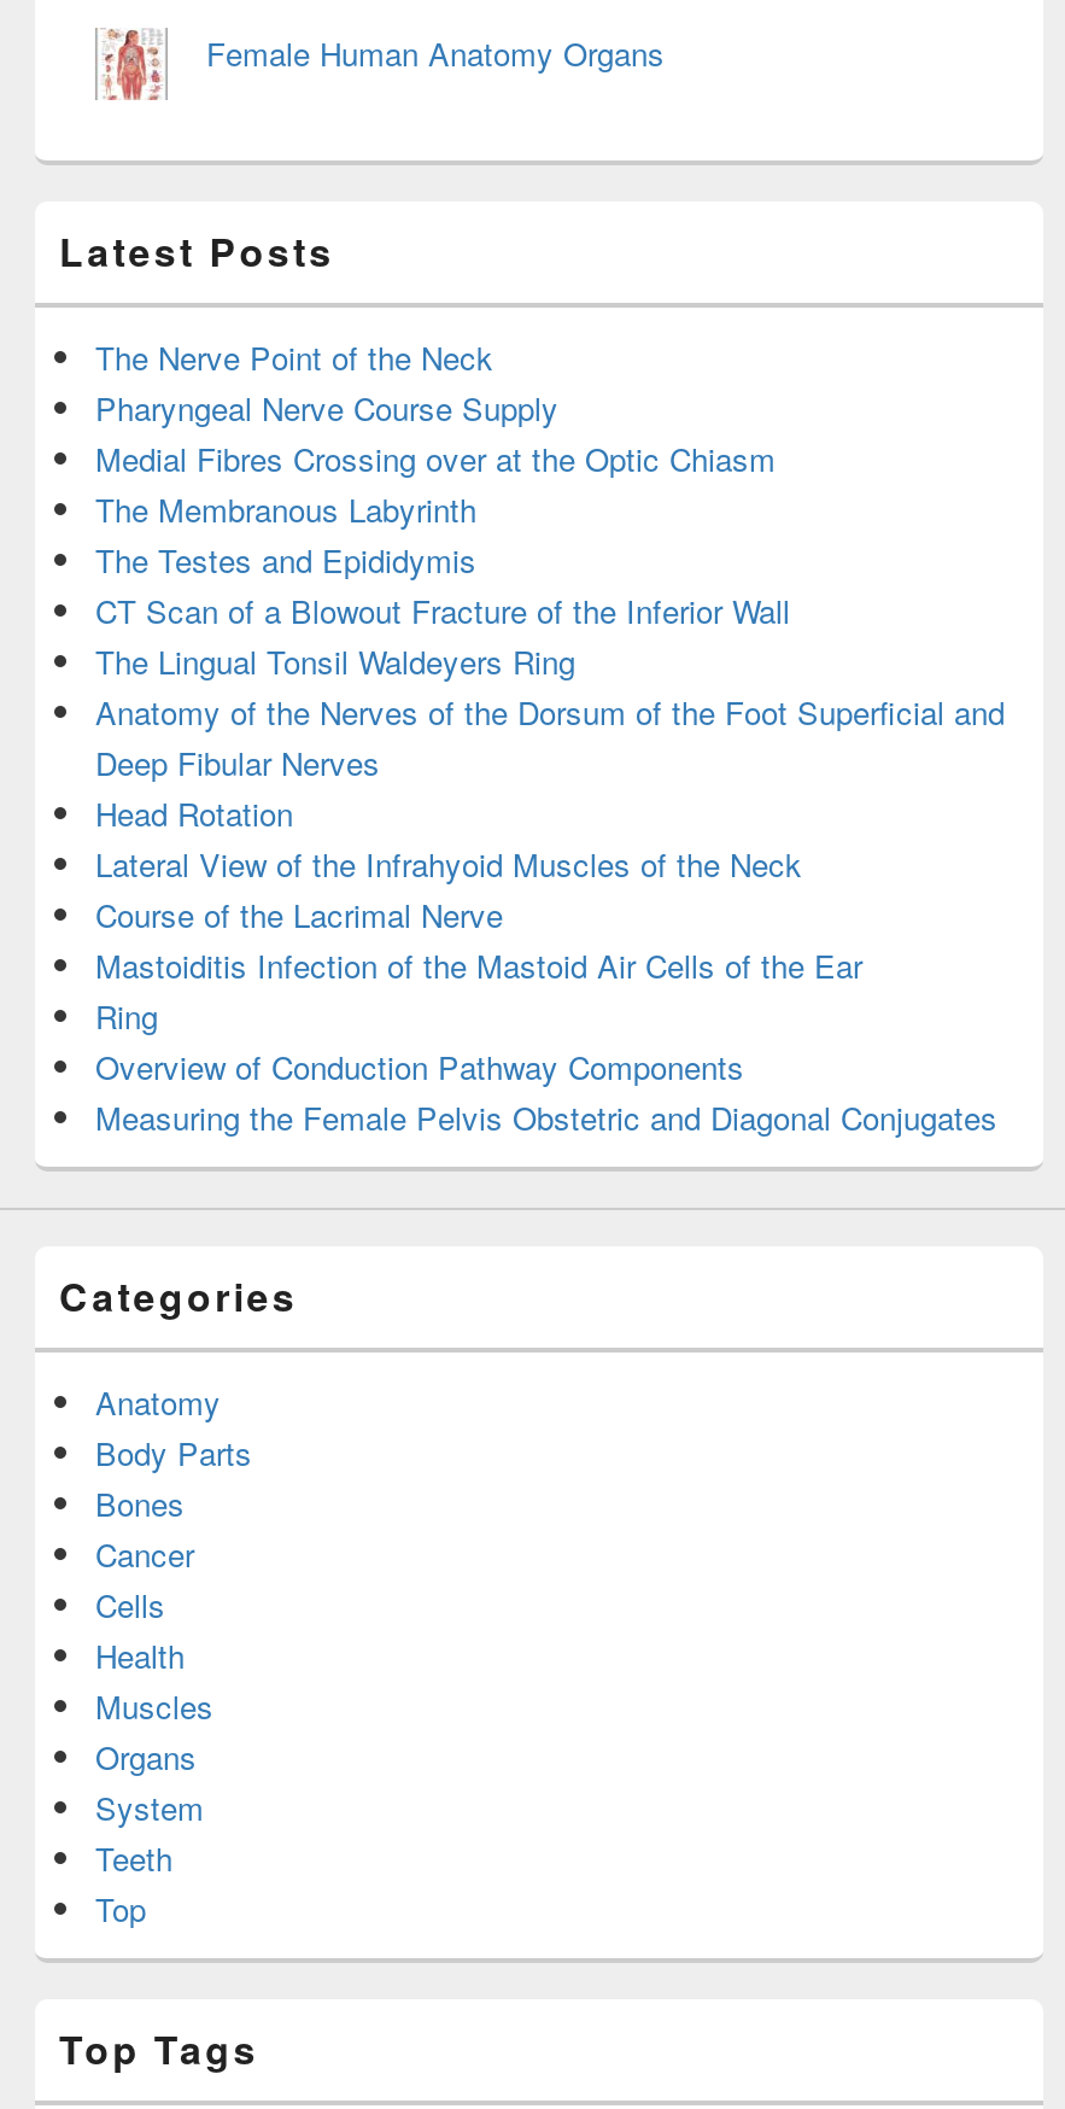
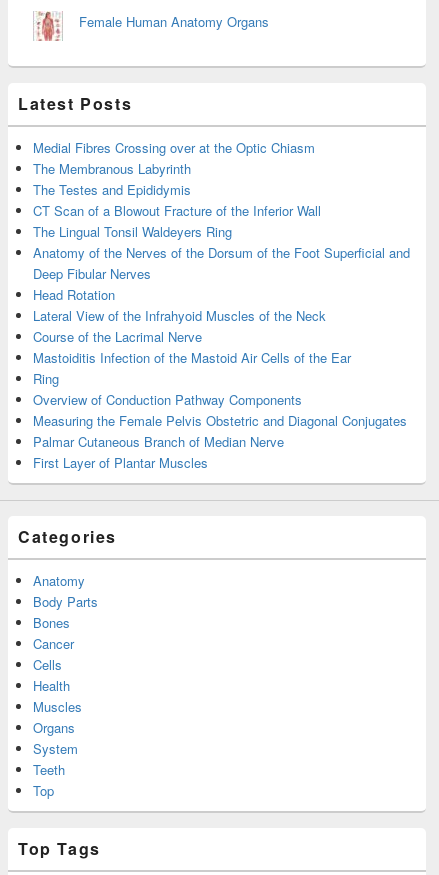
- The Nerve Point of the Neck
- Pharyngeal Nerve Course Supply

moved up: Medial Fibres Crossing over at the Optic Chiasm | The Membranous Labyrinth | The Testes and Epididymis | ... | Overview of Conduction Pathway Components | Measuring the Female Pelvis Obstetric and Diagonal Conjugates

+ Palmar Cutaneous Branch of Median Nerve
+ First Layer of Plantar Muscles
